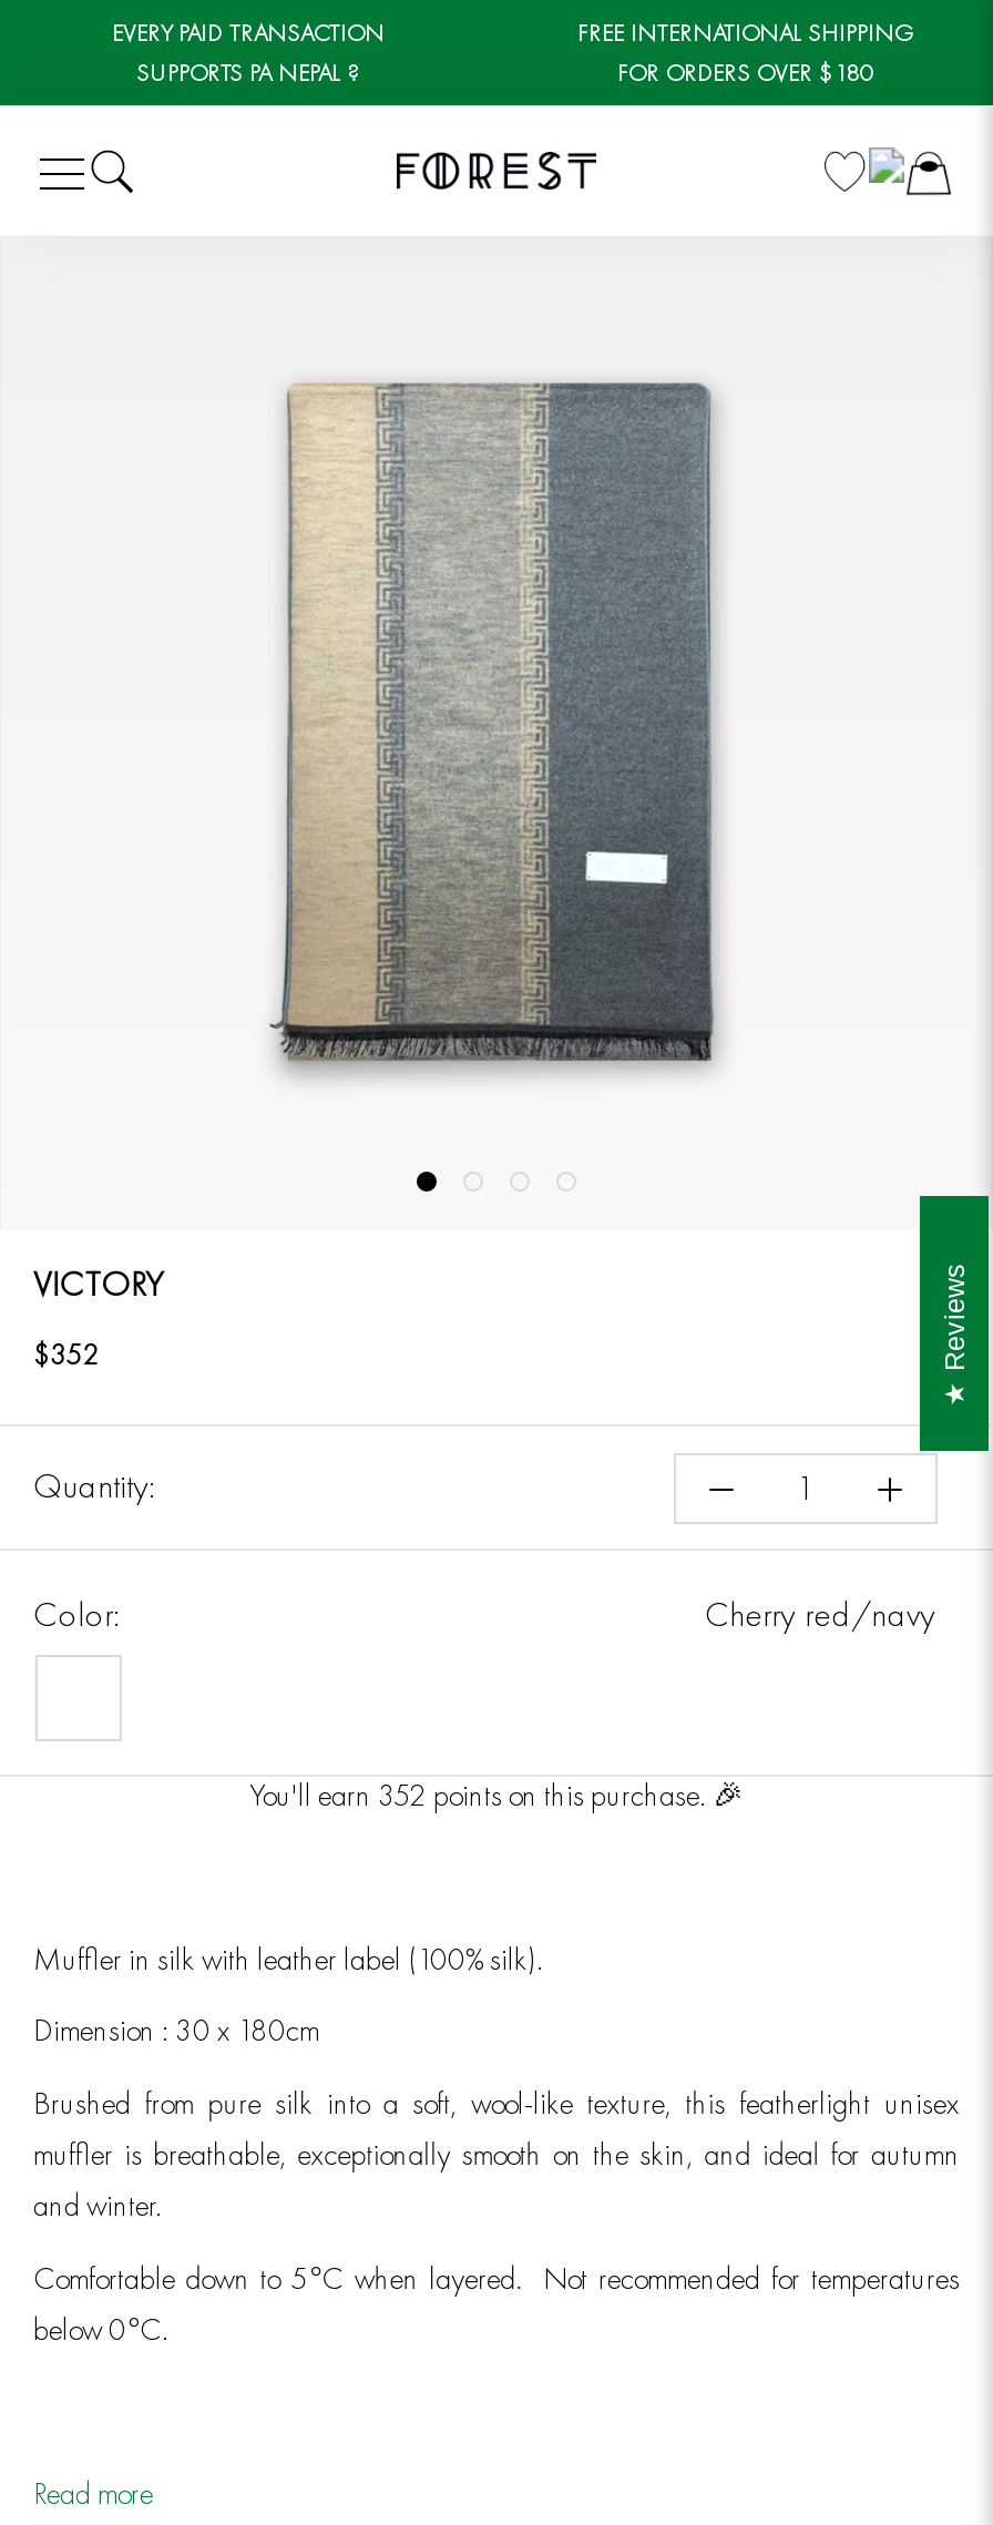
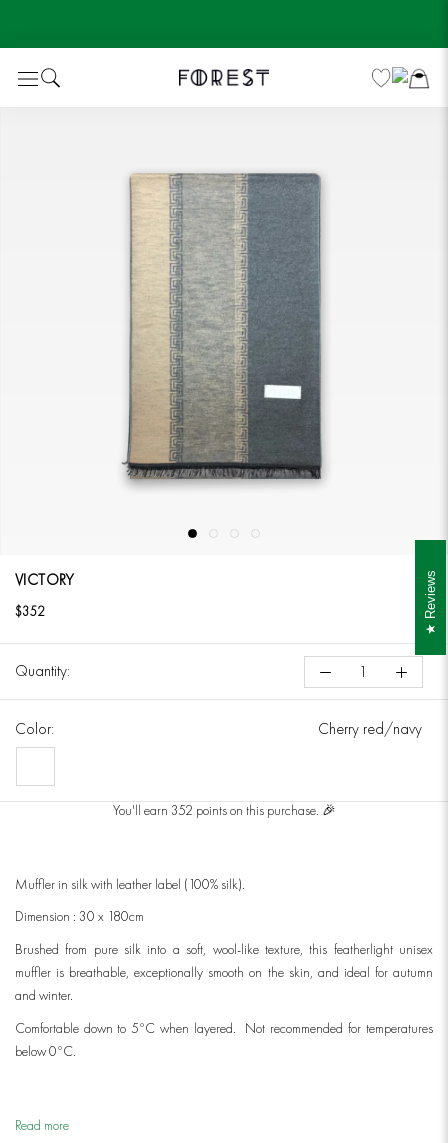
- EVERY PAID TRANSACTION
- SUPPORTS PA NEPAL ?

- FREE INTERNATIONAL SHIPPING
- FOR ORDERS OVER $180
